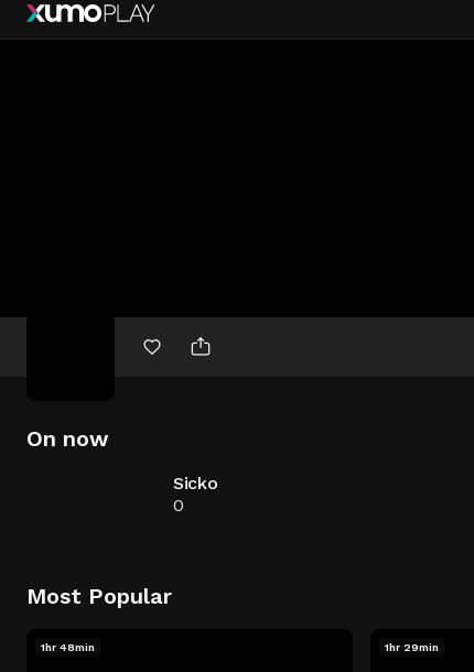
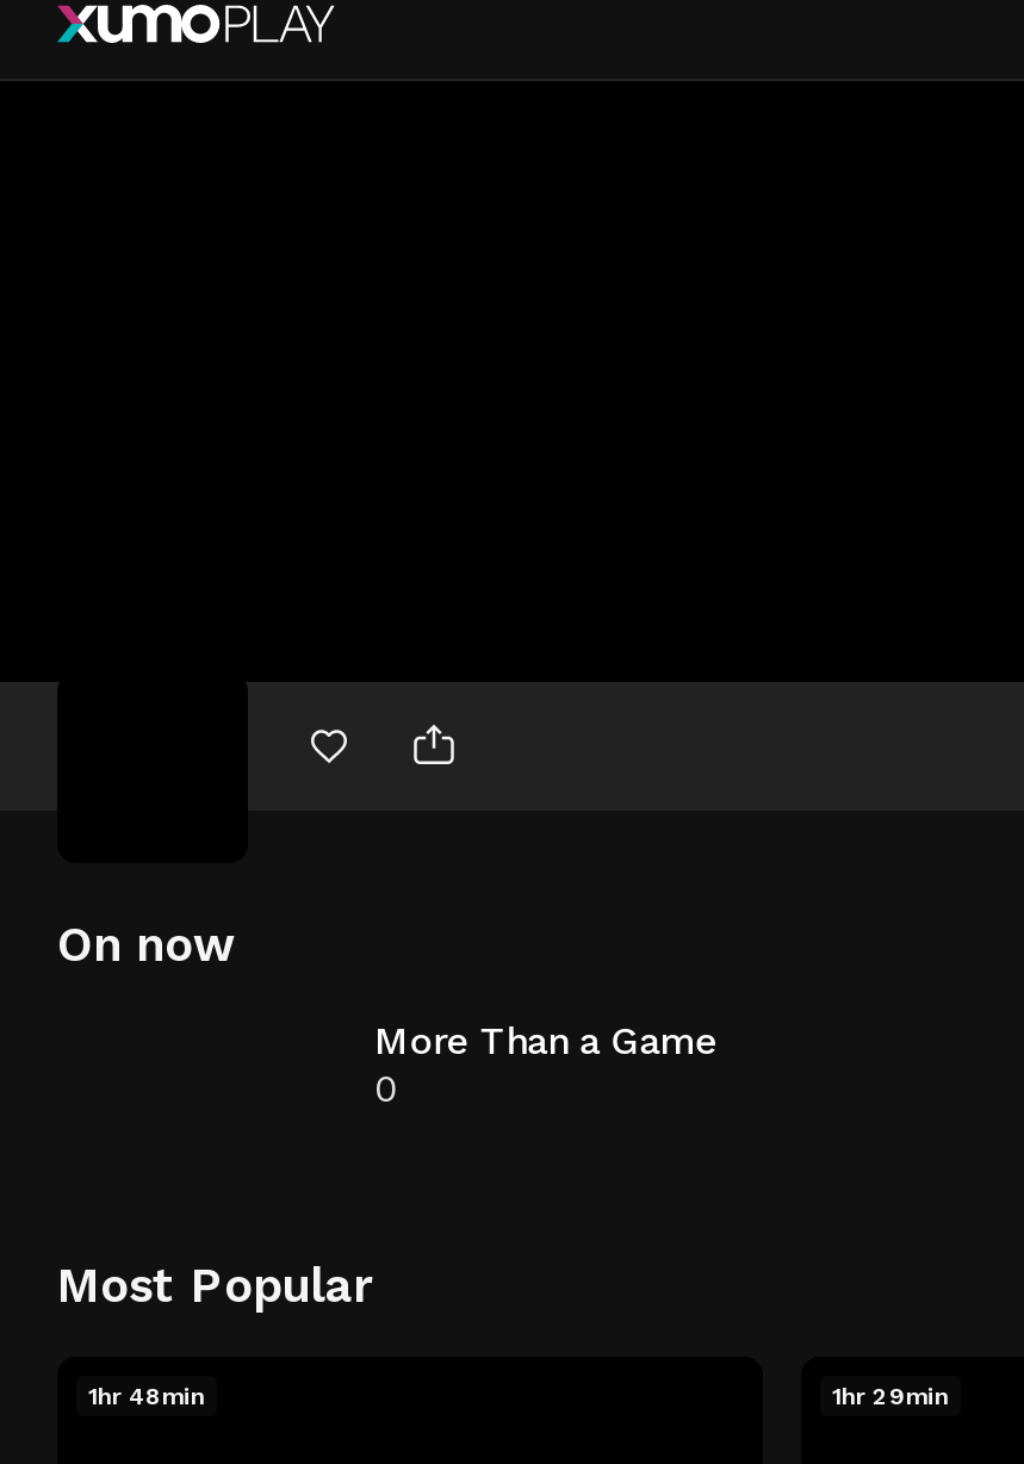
- Sicko
+ More Than a Game
